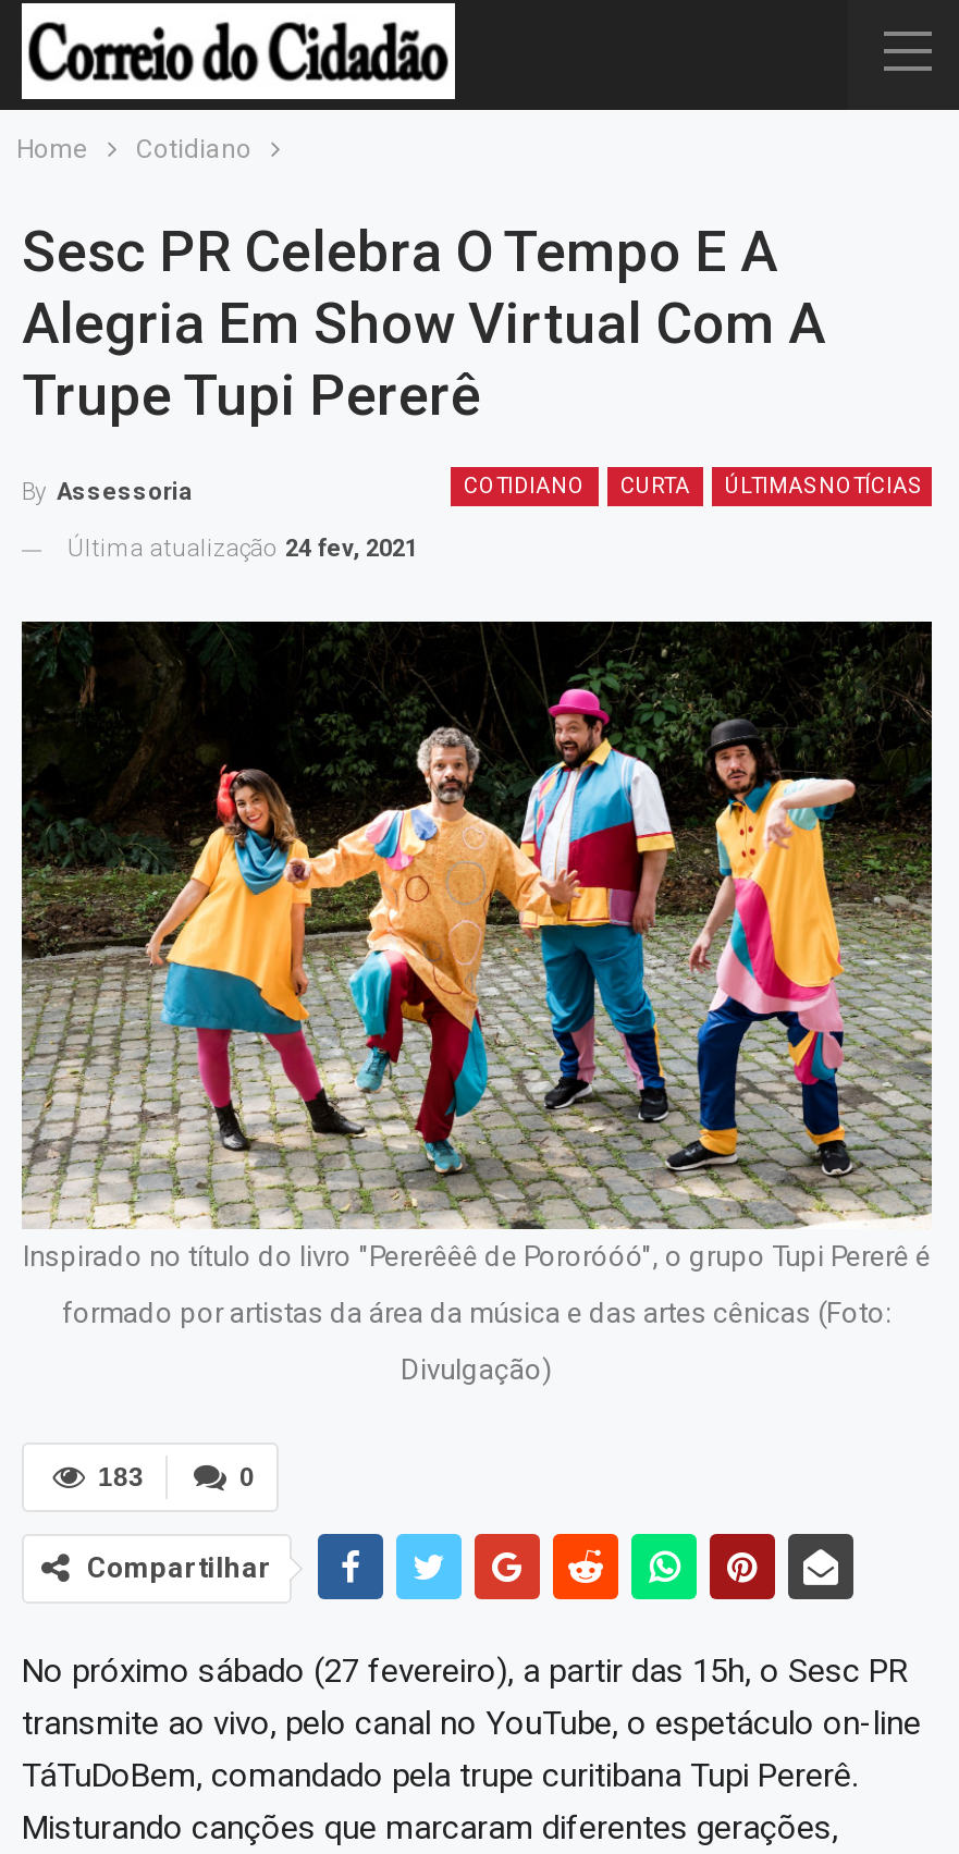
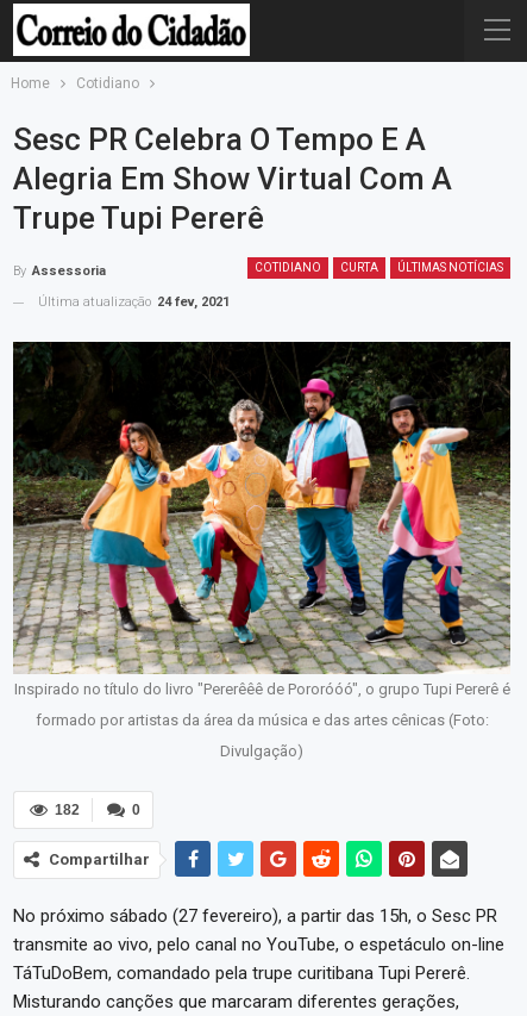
- 183
+ 182
